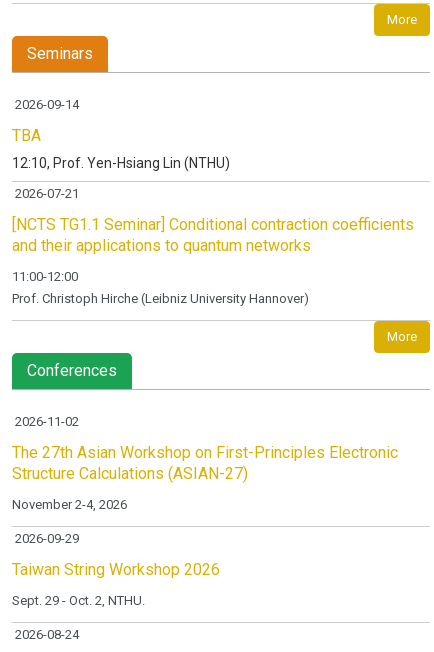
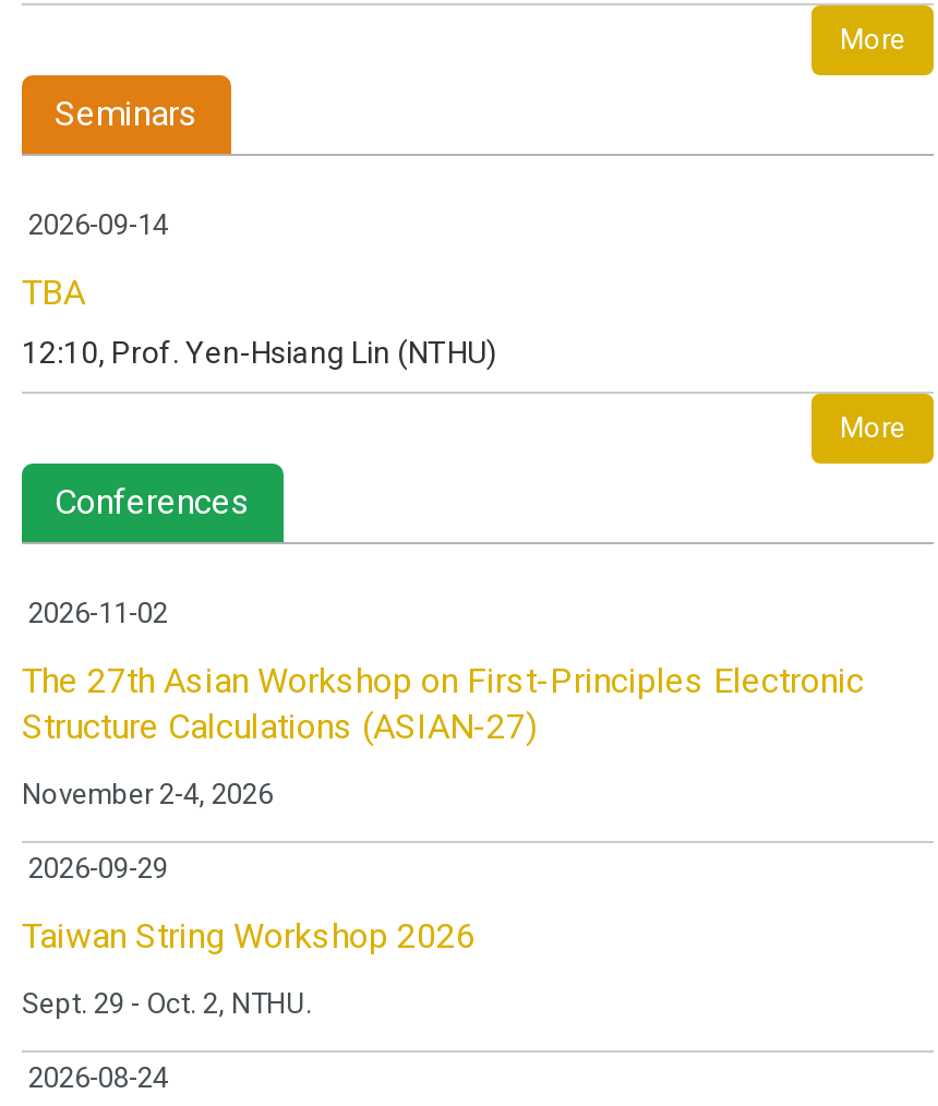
- 2026-07-21
- [NCTS TG1.1 Seminar] Conditional contraction coefficients
- and their applications to quantum networks
- 11:00-12:00
- Prof. Christoph Hirche (Leibniz University Hannover)
